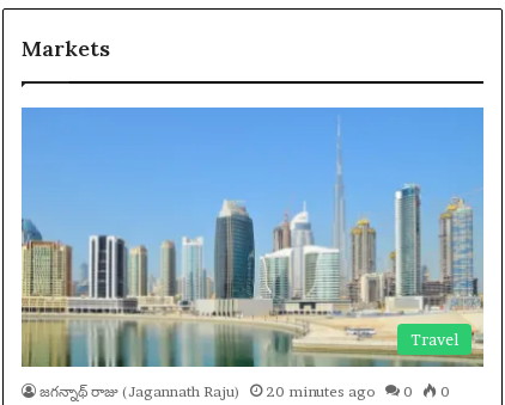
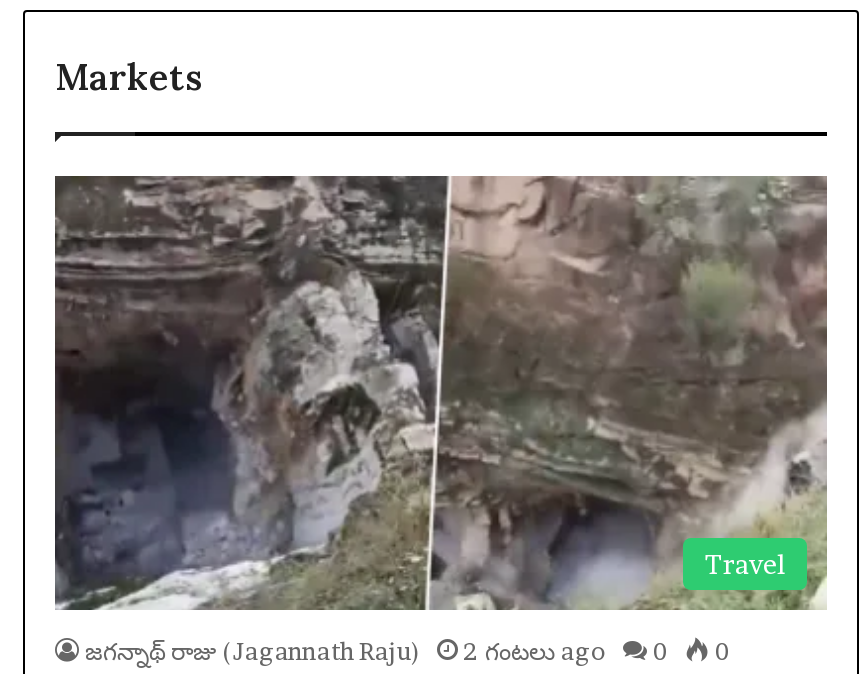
- [image]
- జగన్నాథ్ రాజు (Jagannath Raju) 20 minutes ago 0 0
+ [image]
+ జగన్నాథ్ రాజు (Jagannath Raju) 2 గంటలు ago 0 0
